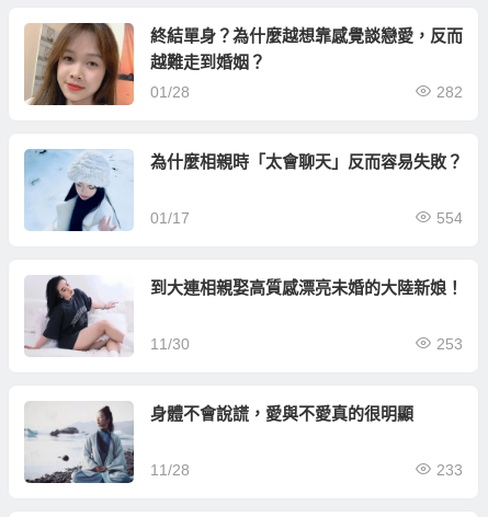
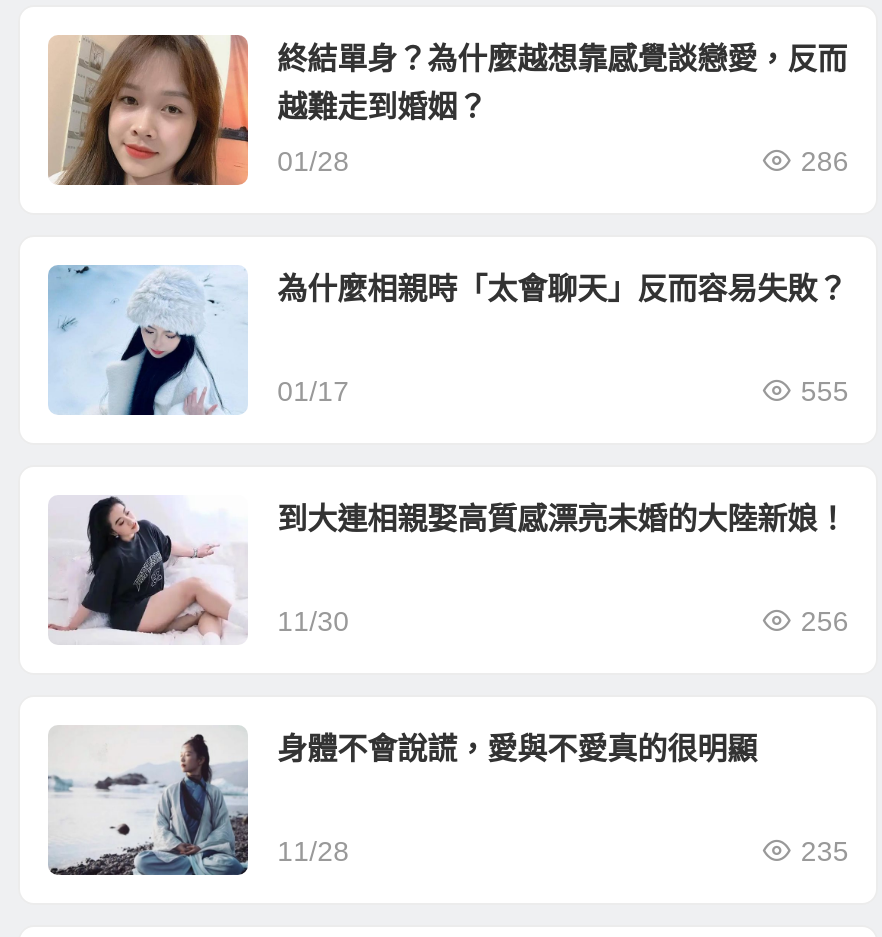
- 282
+ 286

- 554
+ 555

- 253
+ 256

- 233
+ 235
